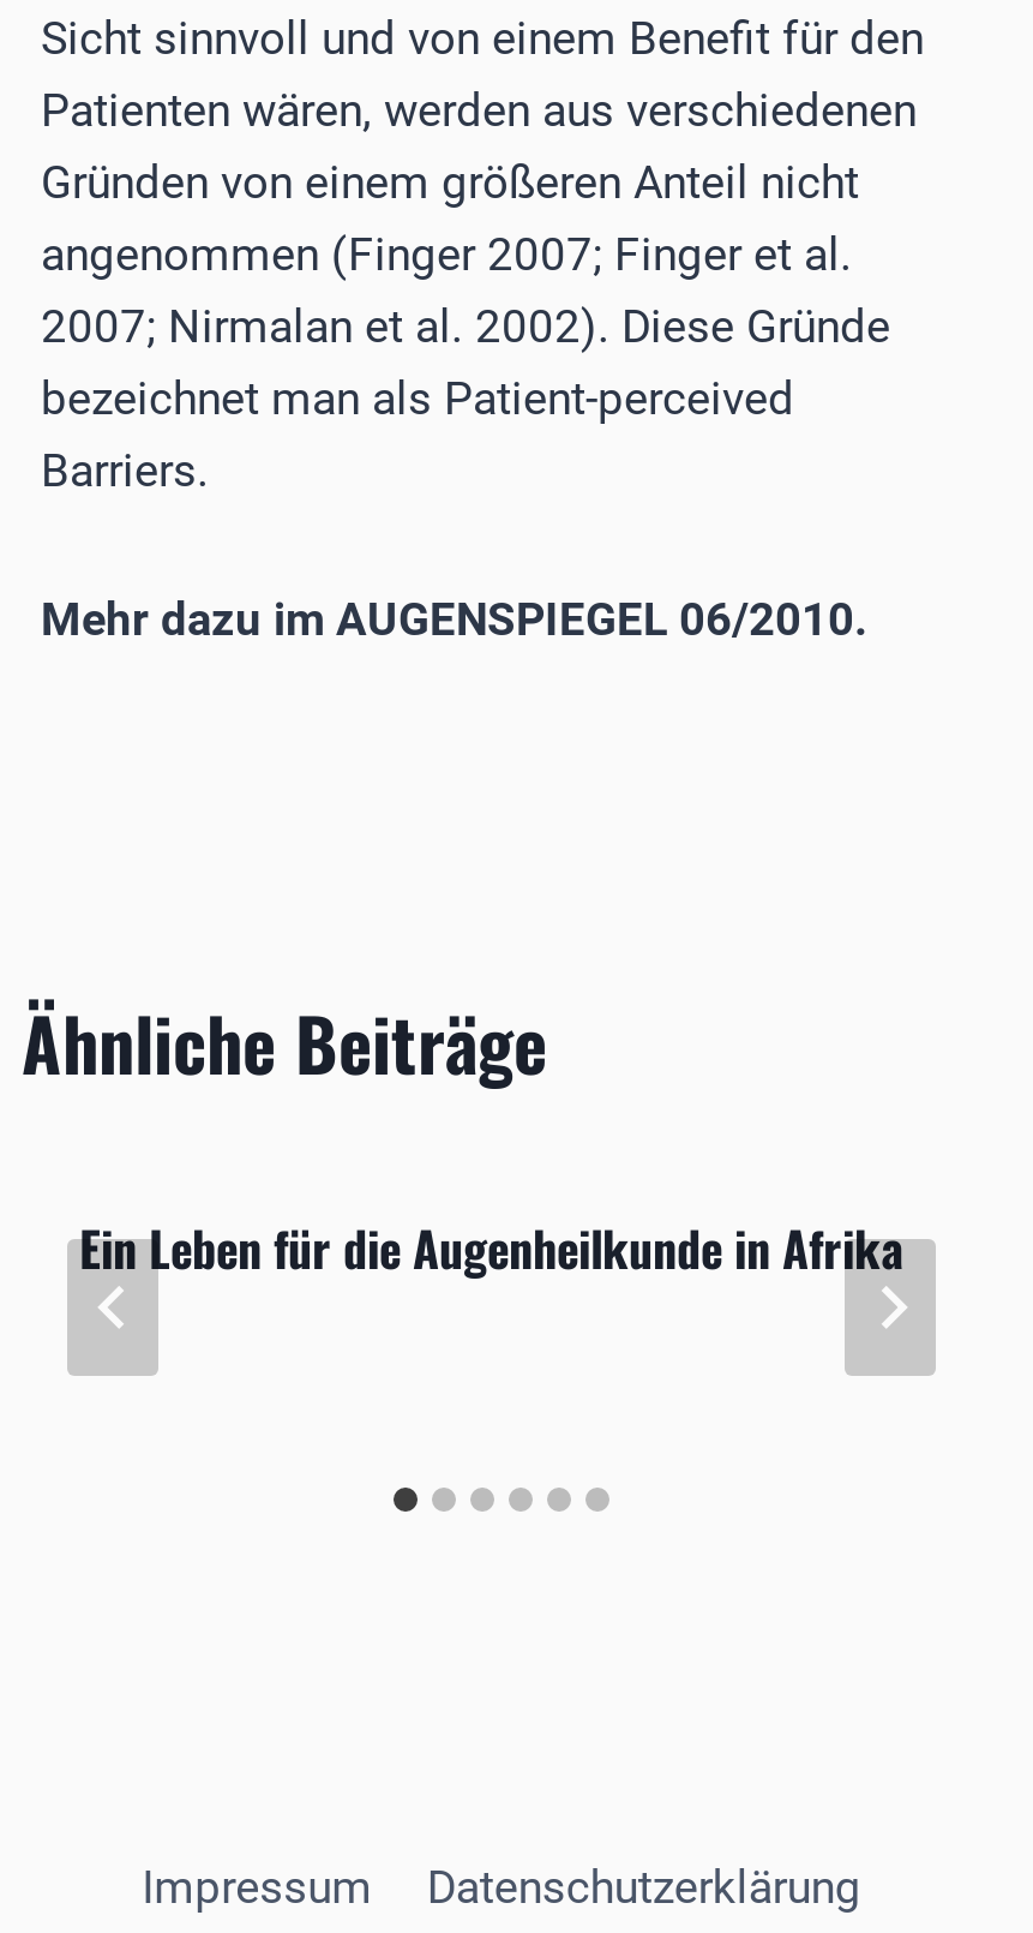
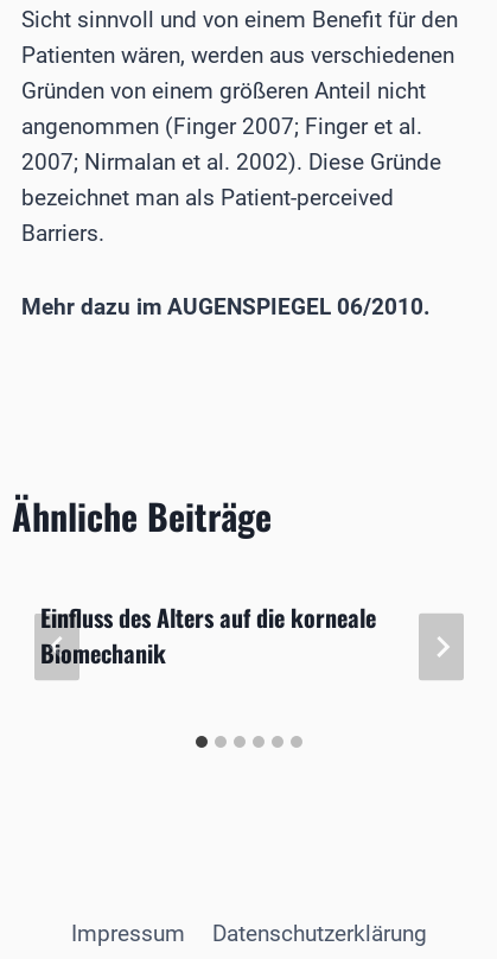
- Ein Leben für die Augenheilkunde in Afrika
+ Einfluss des Alters auf die korneale
+ Biomechanik
